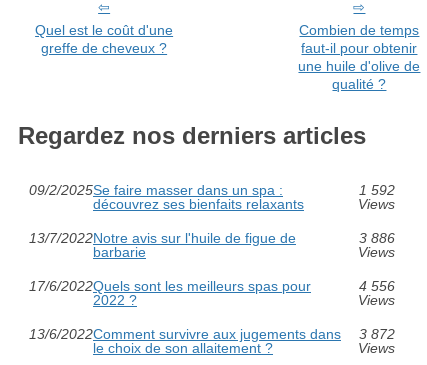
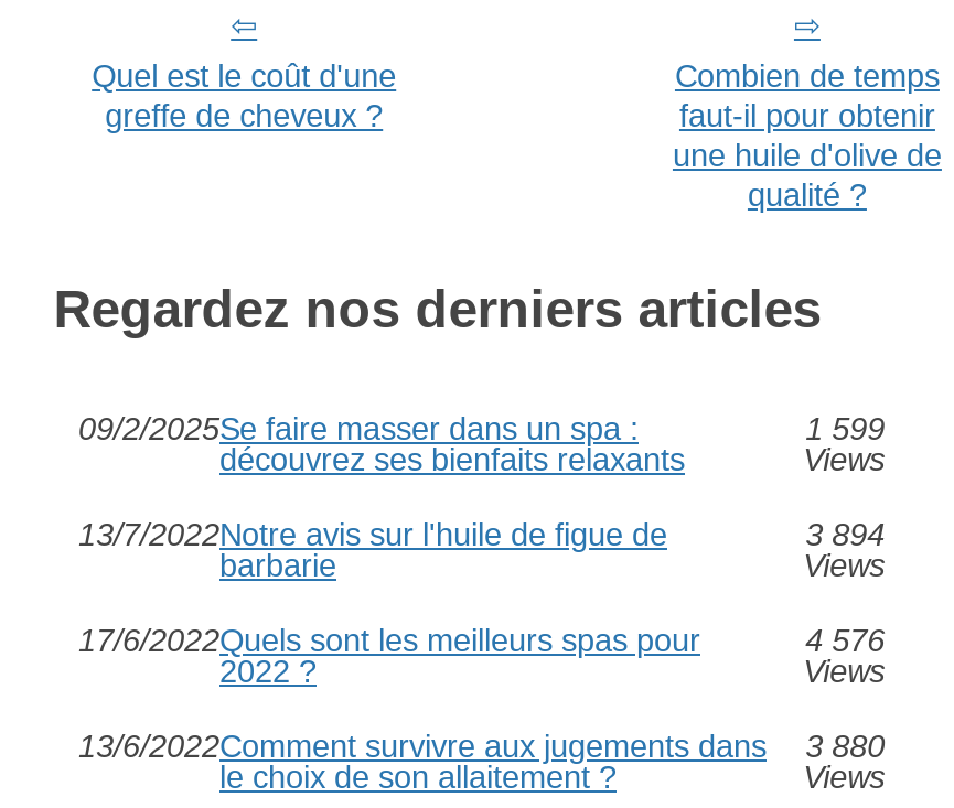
- 1 592
+ 1 599

- 3 886
+ 3 894

- 4 556
+ 4 576

- 13/6/2022Comment survivre aux jugements dans 3 872
+ 13/6/2022Comment survivre aux jugements dans 3 880
